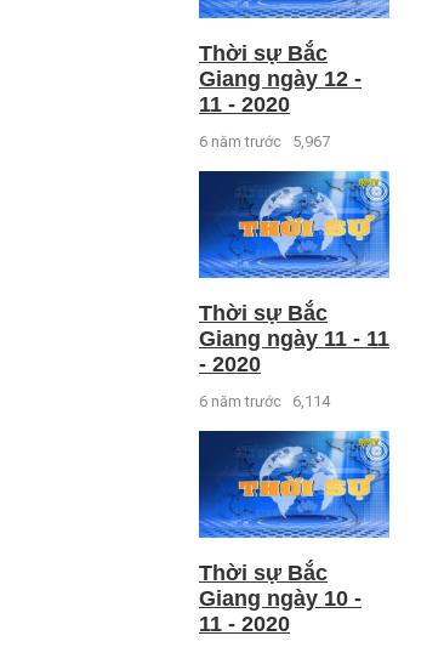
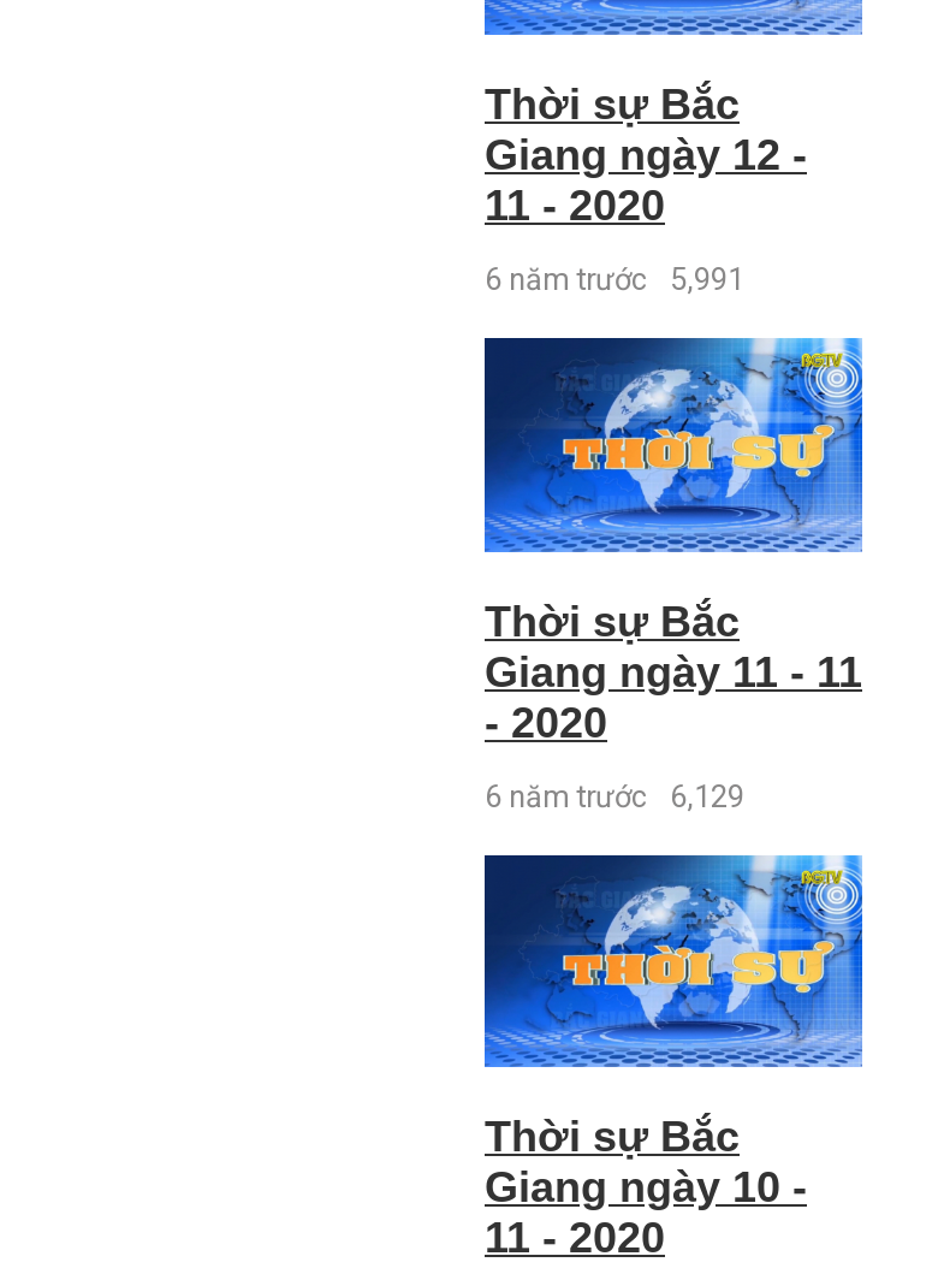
- 6 năm trước 5,967
+ 6 năm trước 5,991

- 6 năm trước 6,114
+ 6 năm trước 6,129
